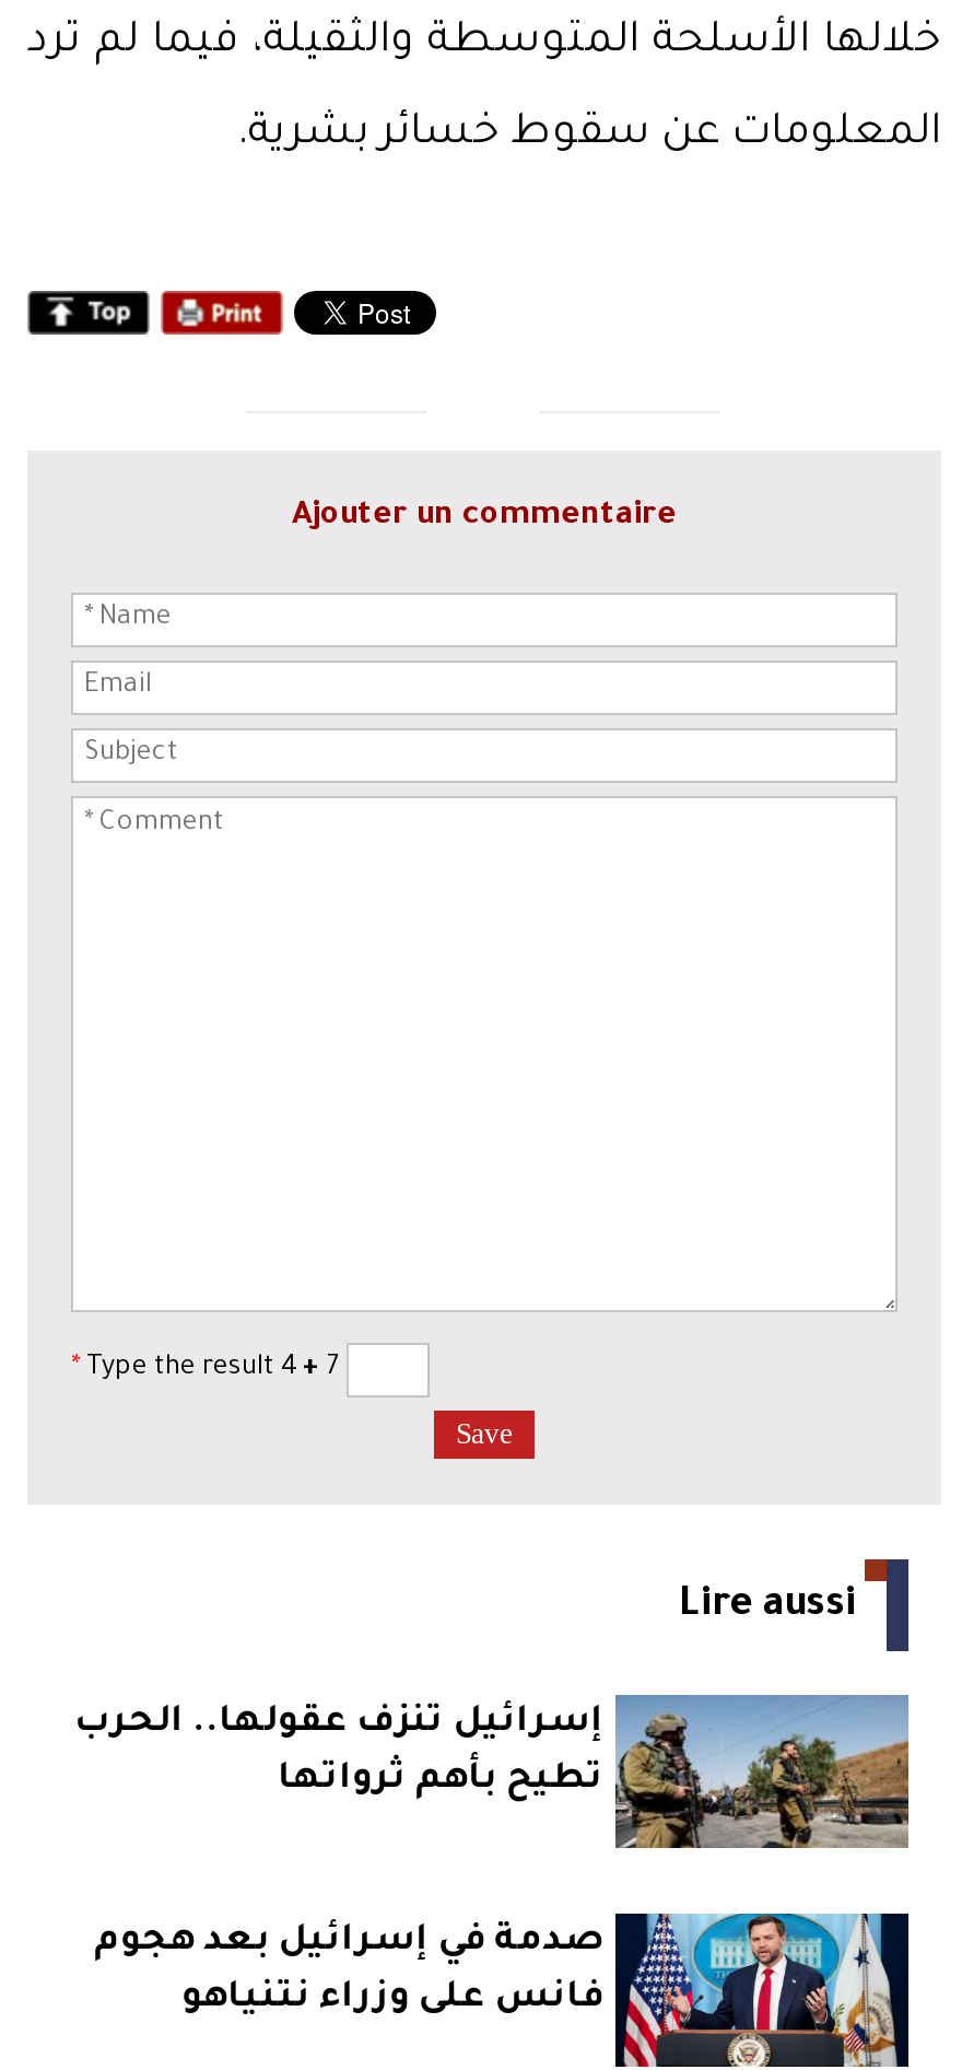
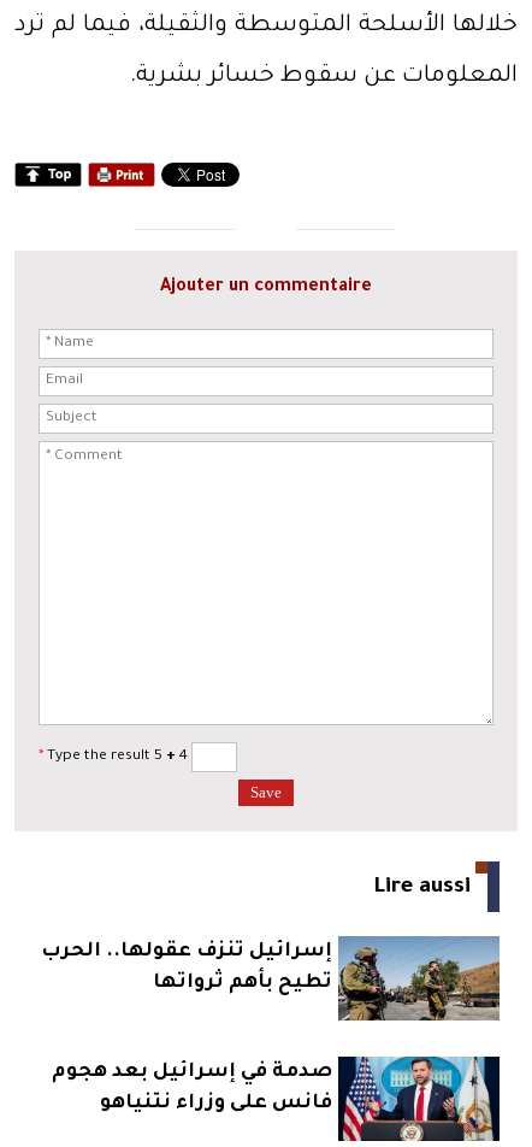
- * Type the result 4 + 7
+ * Type the result 5 + 4
